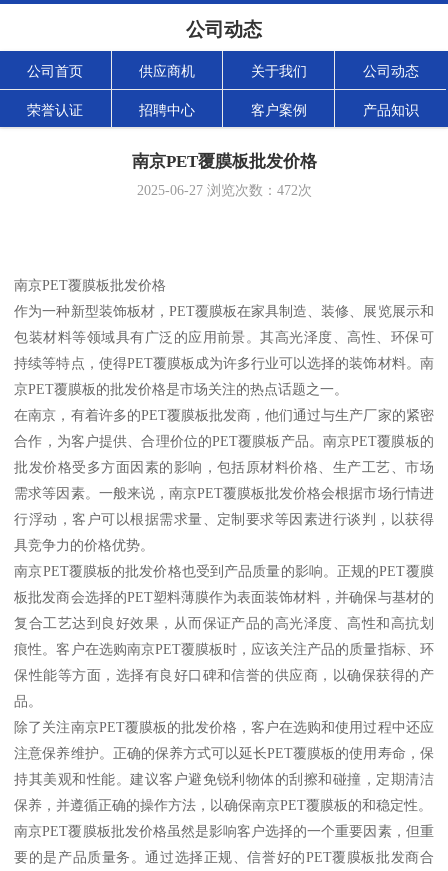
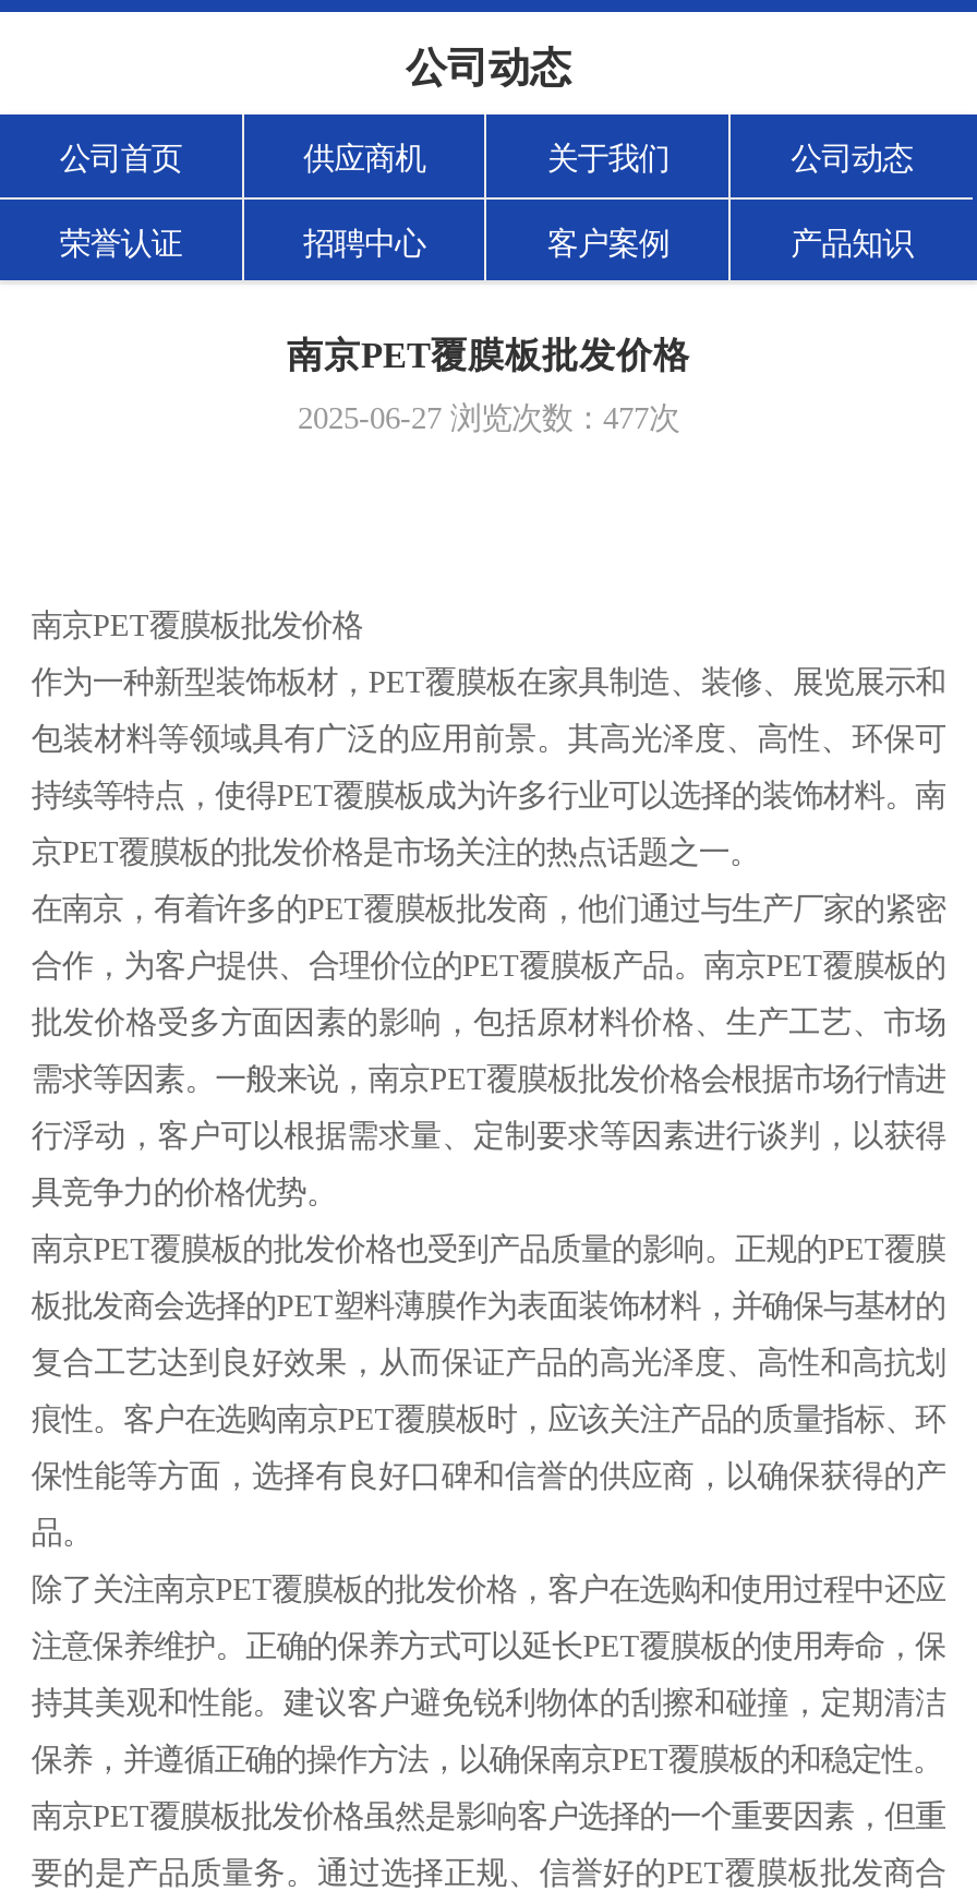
- 2025-06-27浏览次数：472次
+ 2025-06-27浏览次数：477次
